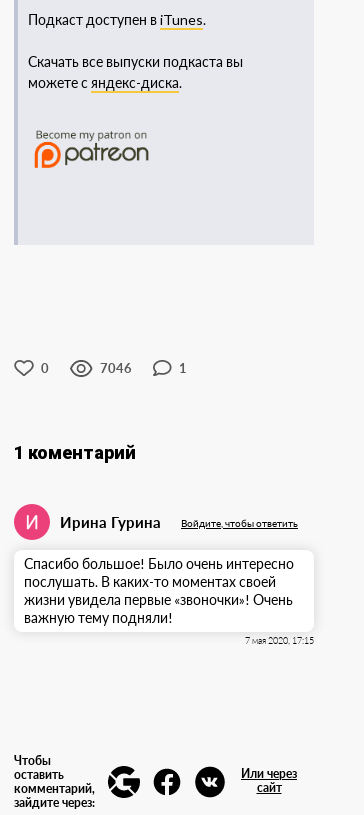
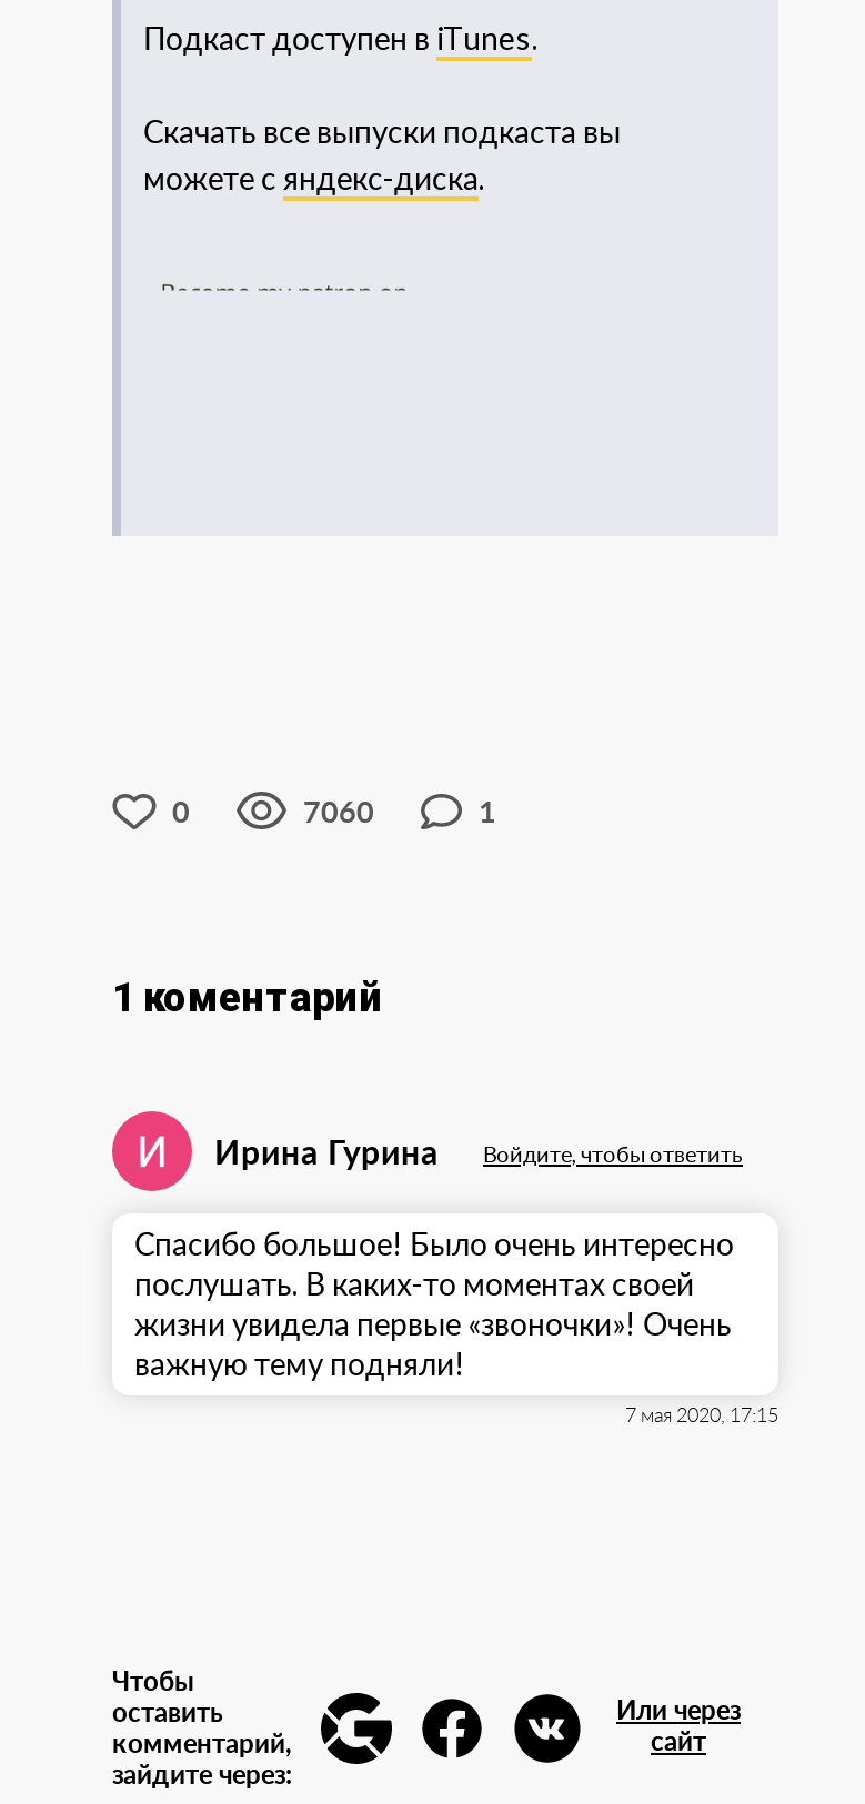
- [image]

- 7046
+ 7060
